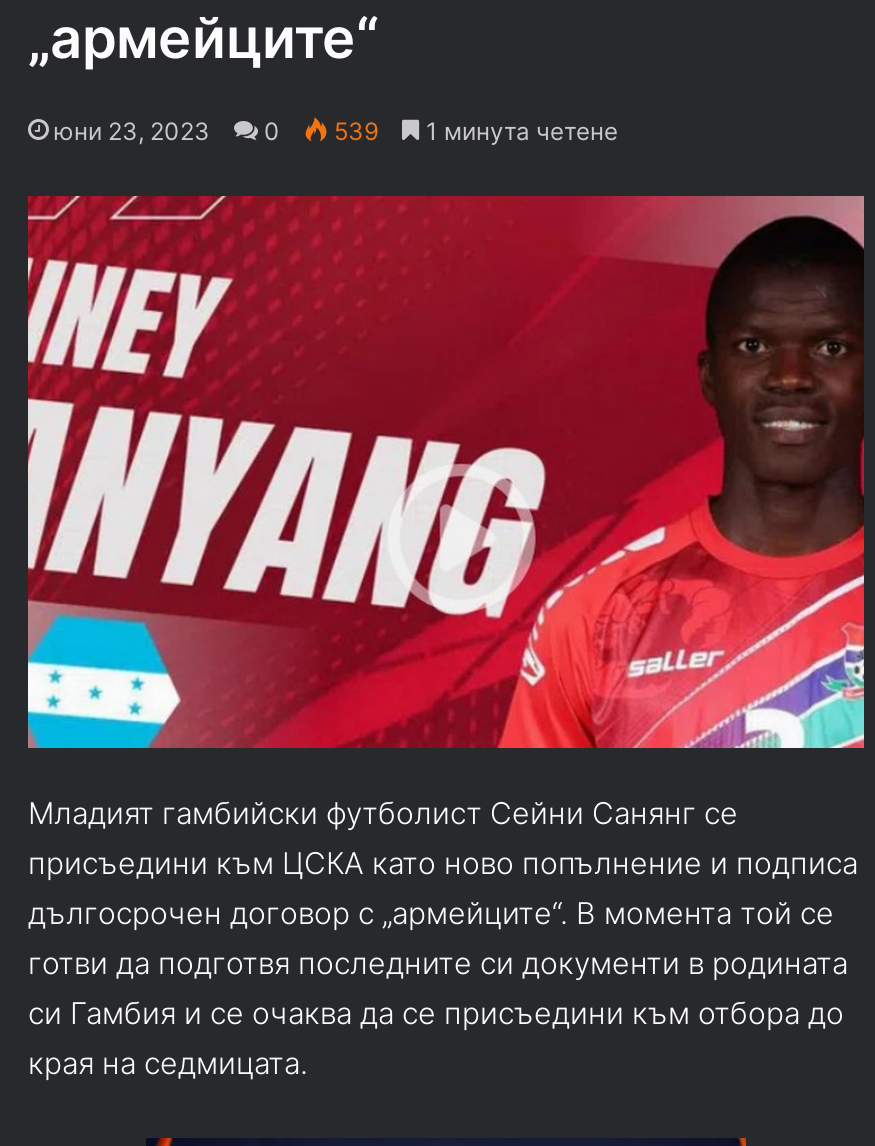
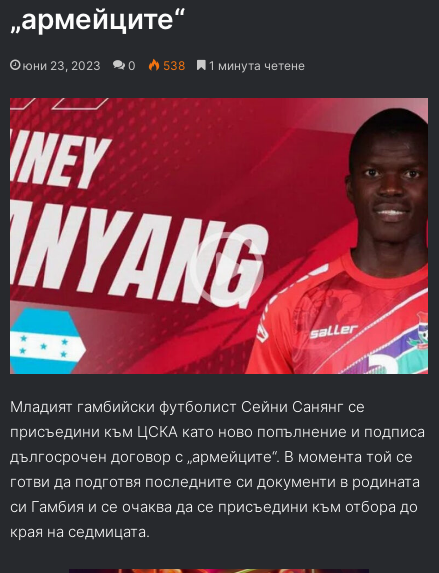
- 539
+ 538
